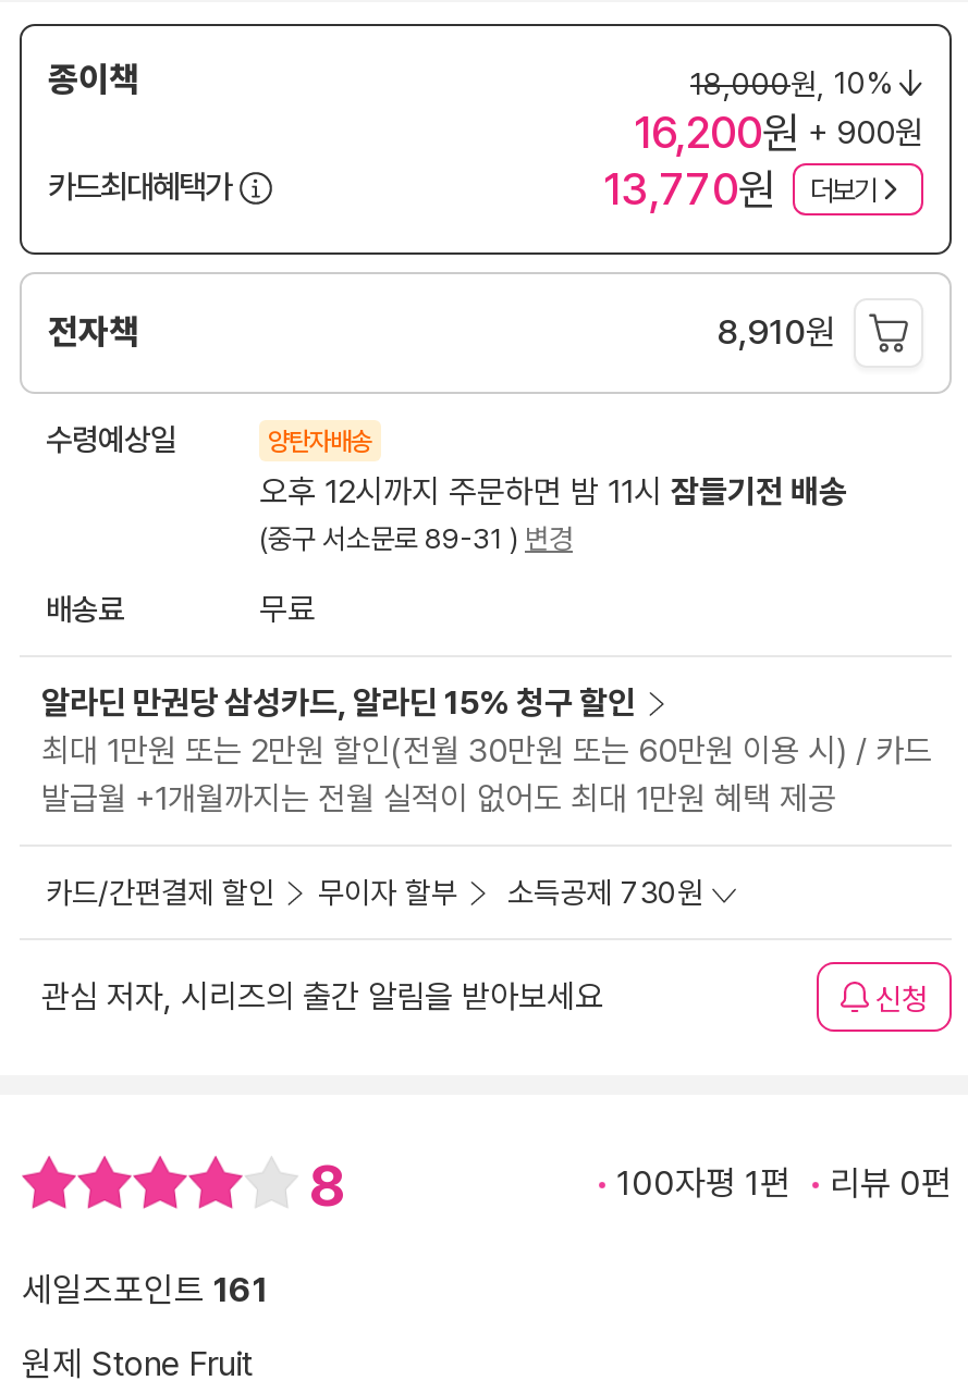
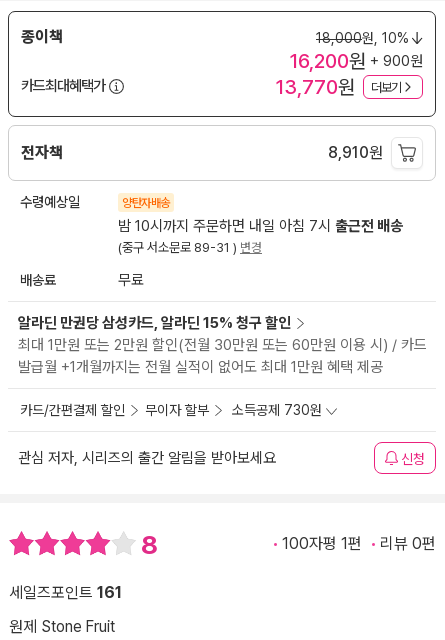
- 오후 12시까지 주문하면 밤 11시 잠들기전 배송
+ 밤 10시까지 주문하면 내일 아침 7시 출근전 배송
